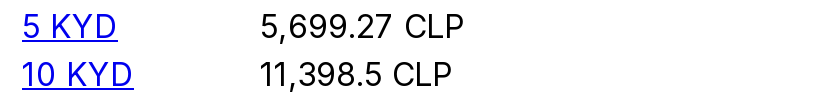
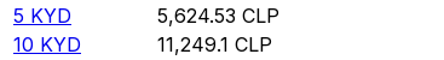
- 5,699.27 CLP
+ 5,624.53 CLP

- 11,398.5 CLP
+ 11,249.1 CLP
